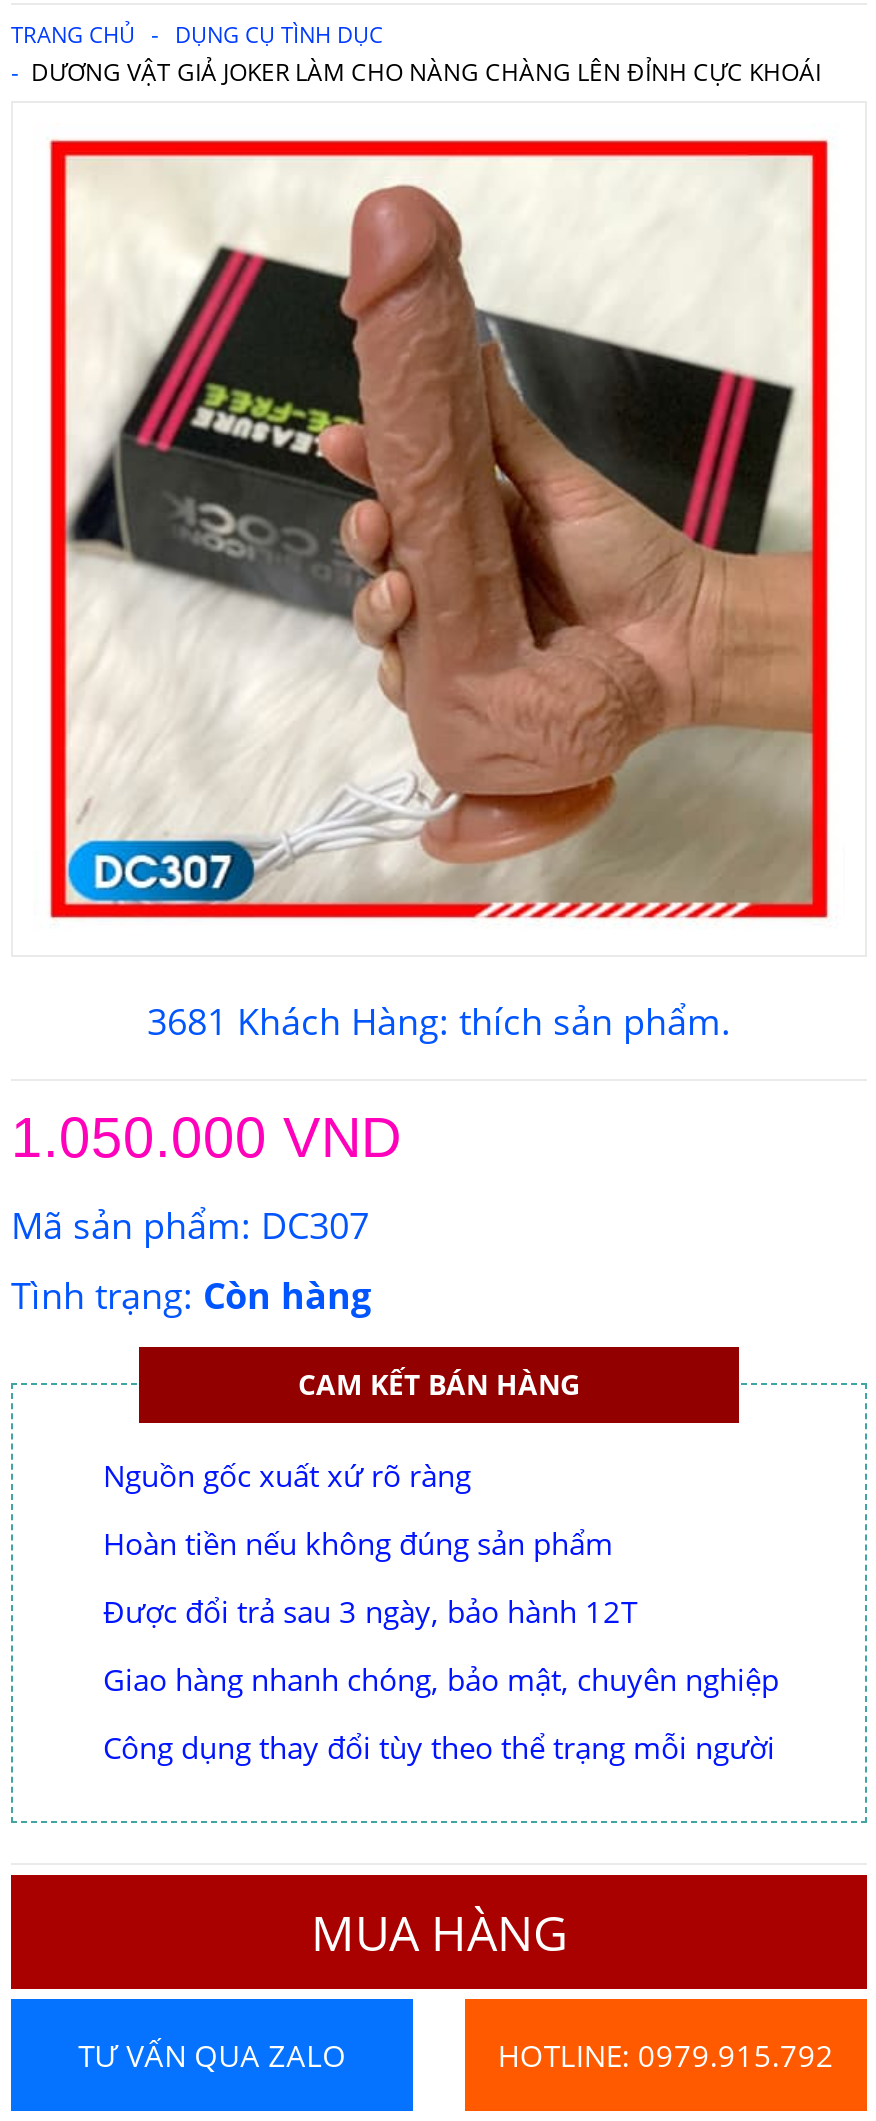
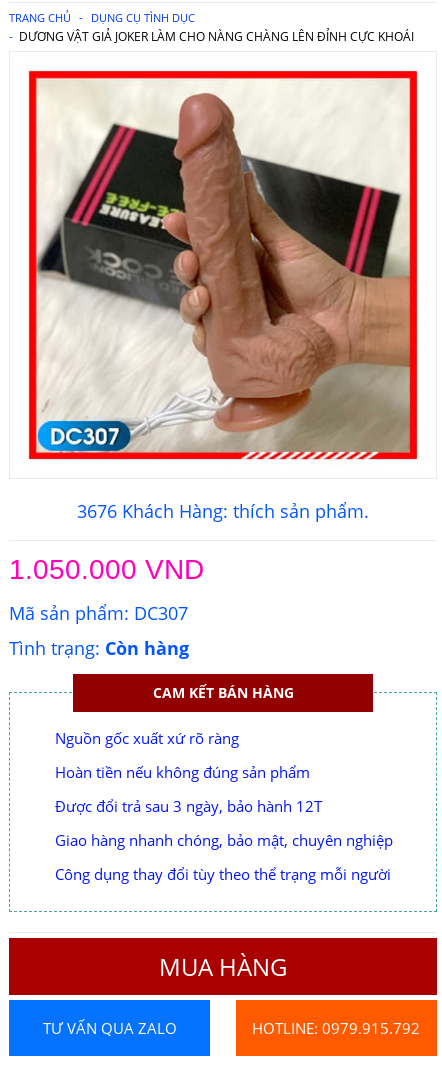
- 3681 Khách Hàng: thích sản phẩm.
+ 3676 Khách Hàng: thích sản phẩm.
